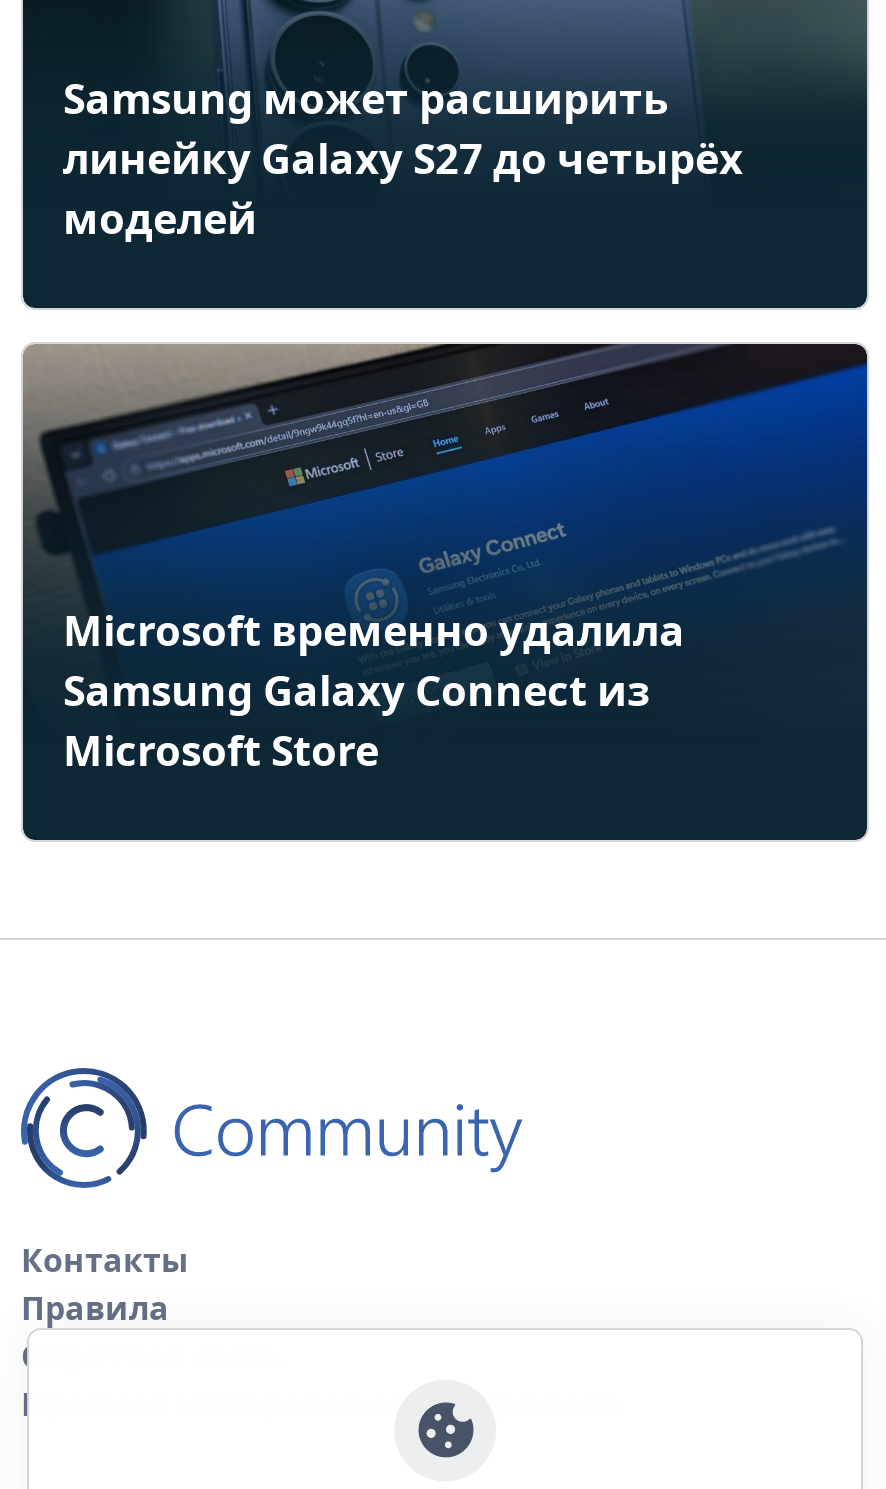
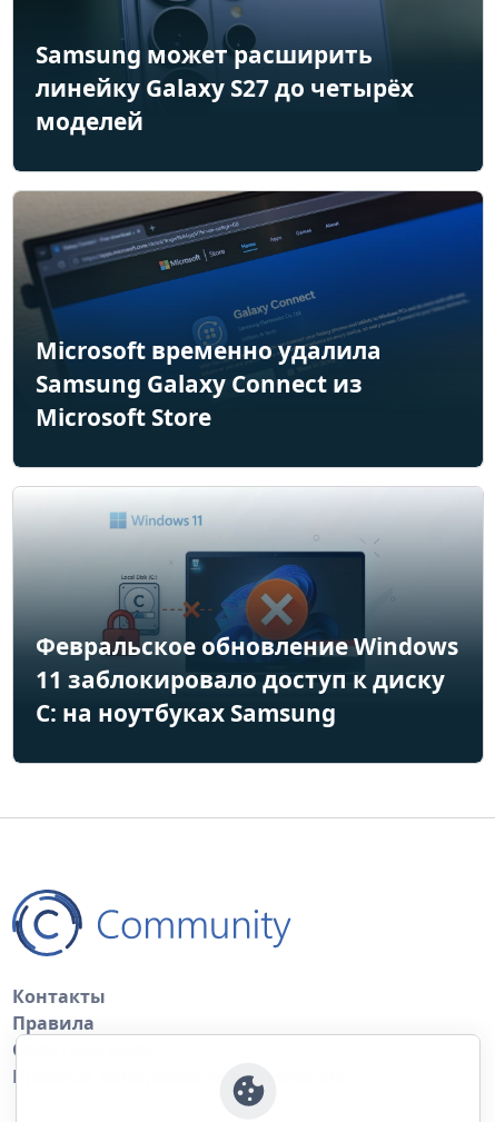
+ [image]
+ Февральское обновление Windows
+ 11 заблокировало доступ к диску
+ C: на ноутбуках Samsung
